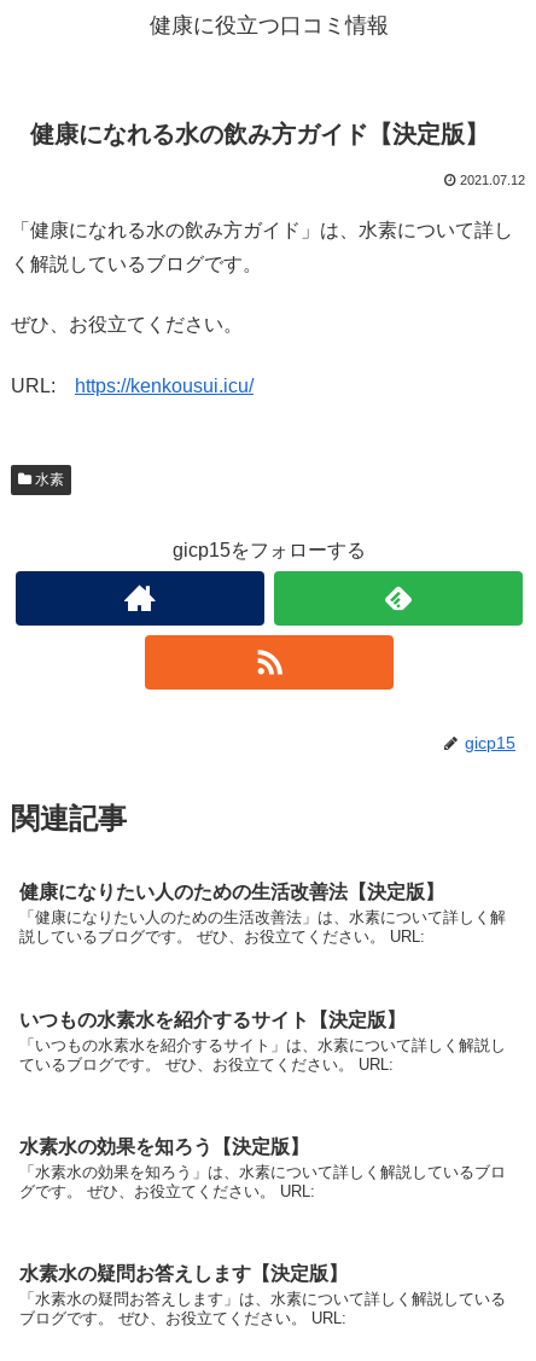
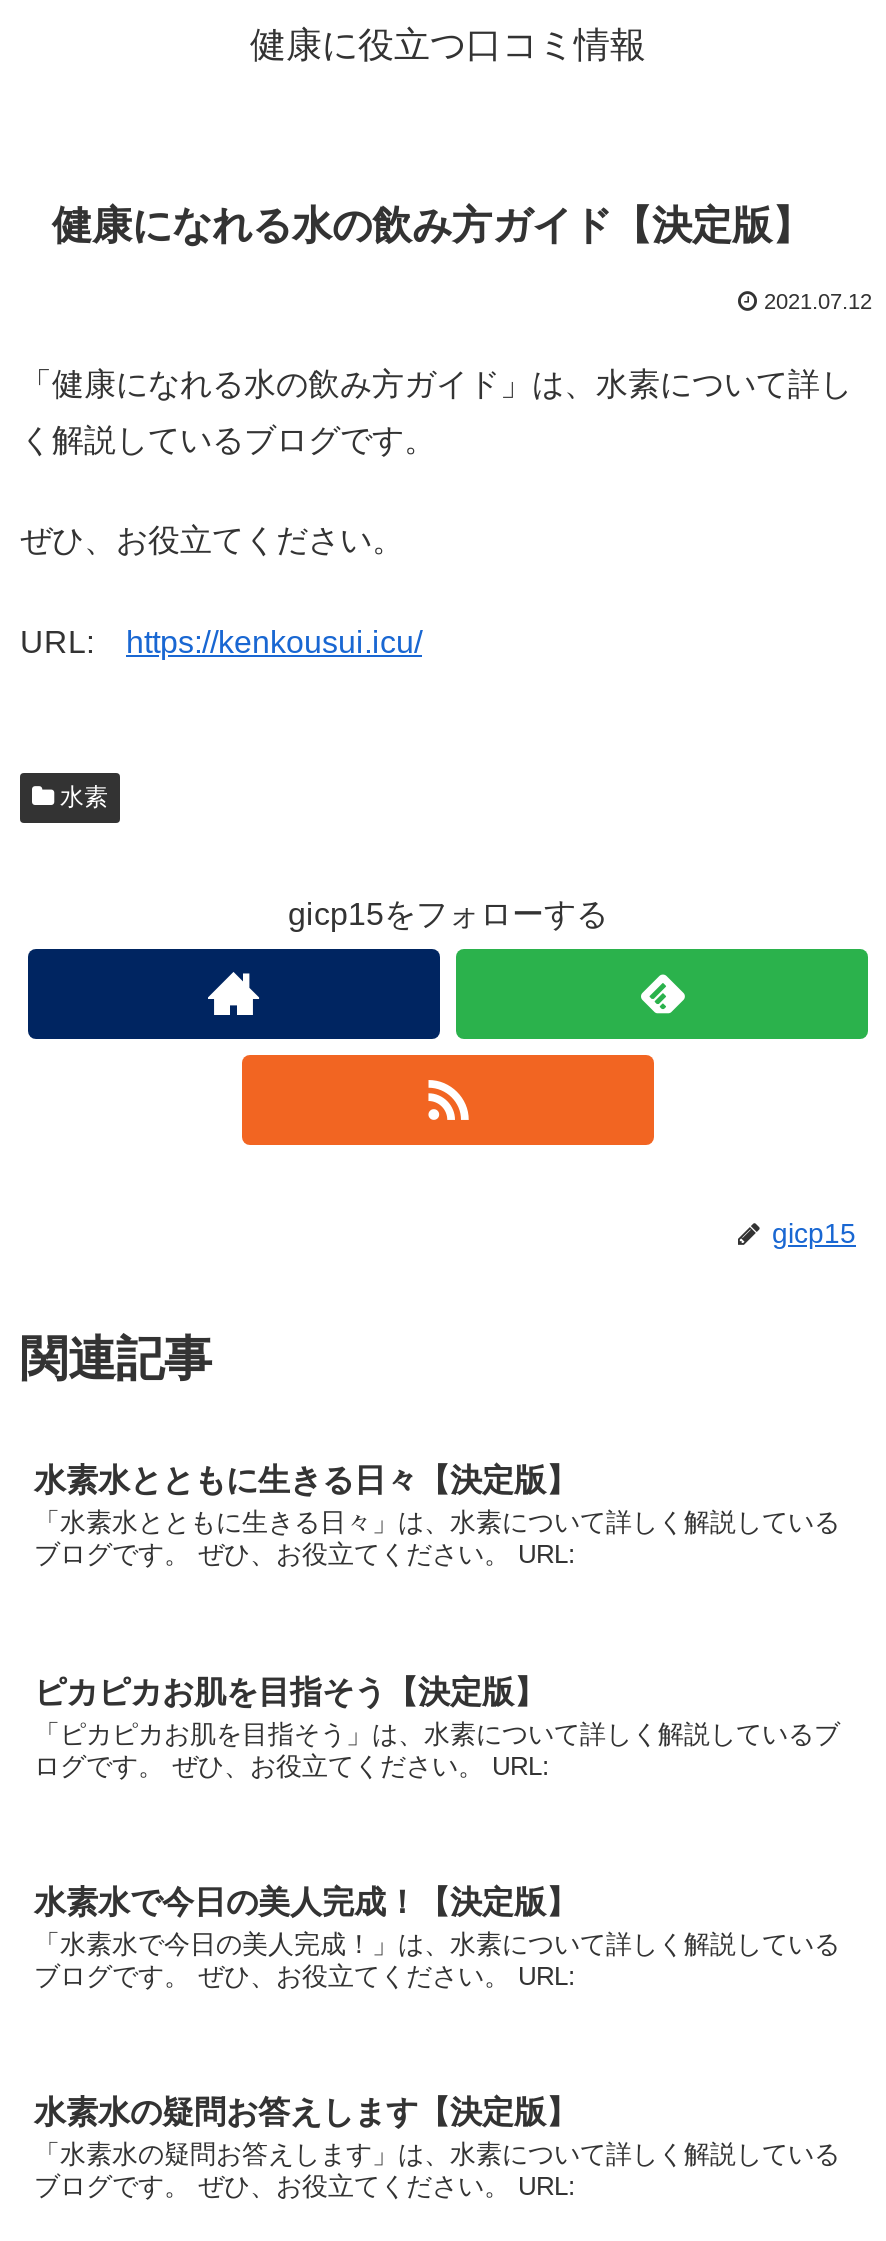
- 健康になりたい人のための生活改善法【決定版】
- 「健康になりたい人のための生活改善法」は、水素について詳しく解
- 説しているブログです。 ぜひ、お役立てください。 URL:
+ 水素水とともに生きる日々【決定版】
+ 「水素水とともに生きる日々」は、水素について詳しく解説している
+ ブログです。 ぜひ、お役立てください。 URL:

- いつもの水素水を紹介するサイト【決定版】
- 「いつもの水素水を紹介するサイト」は、水素について詳しく解説し
- ているブログです。 ぜひ、お役立てください。 URL:
+ ピカピカお肌を目指そう【決定版】
+ 「ピカピカお肌を目指そう」は、水素について詳しく解説しているブ
+ ログです。 ぜひ、お役立てください。 URL:

- 水素水の効果を知ろう【決定版】
- 「水素水の効果を知ろう」は、水素について詳しく解説しているブロ
- グです。 ぜひ、お役立てください。 URL:
+ 水素水で今日の美人完成！【決定版】
+ 「水素水で今日の美人完成！」は、水素について詳しく解説している
+ ブログです。 ぜひ、お役立てください。 URL:
